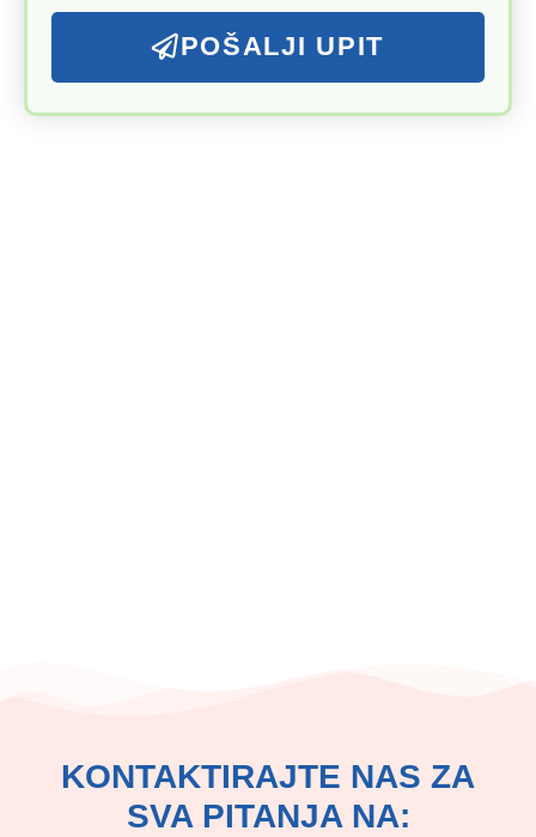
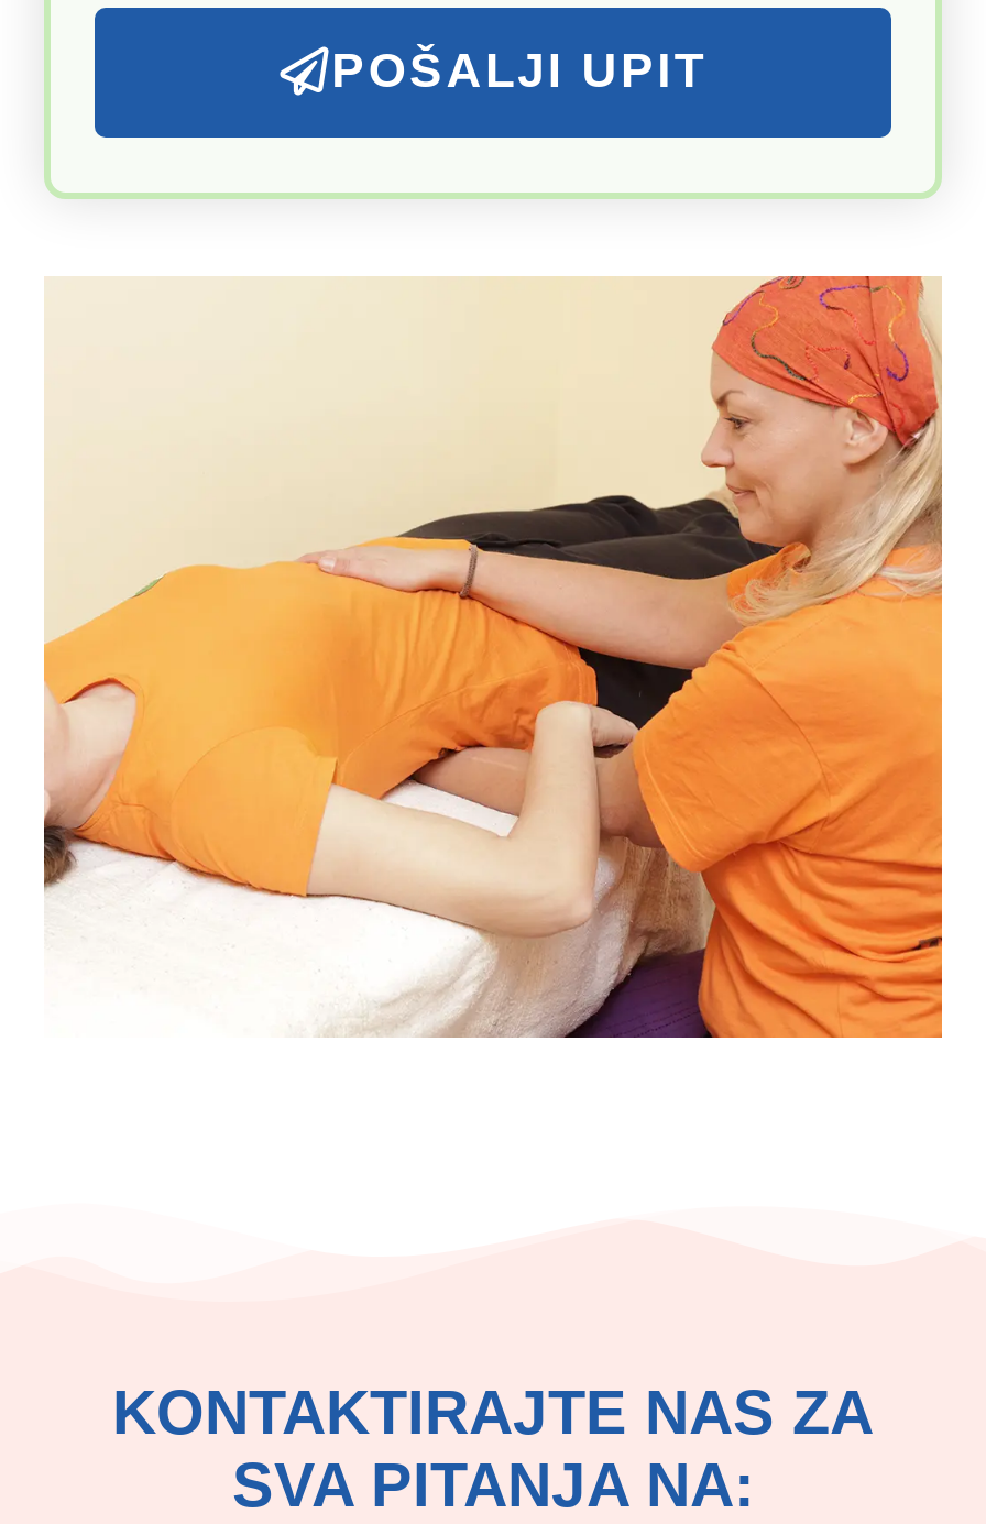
+ [image]
